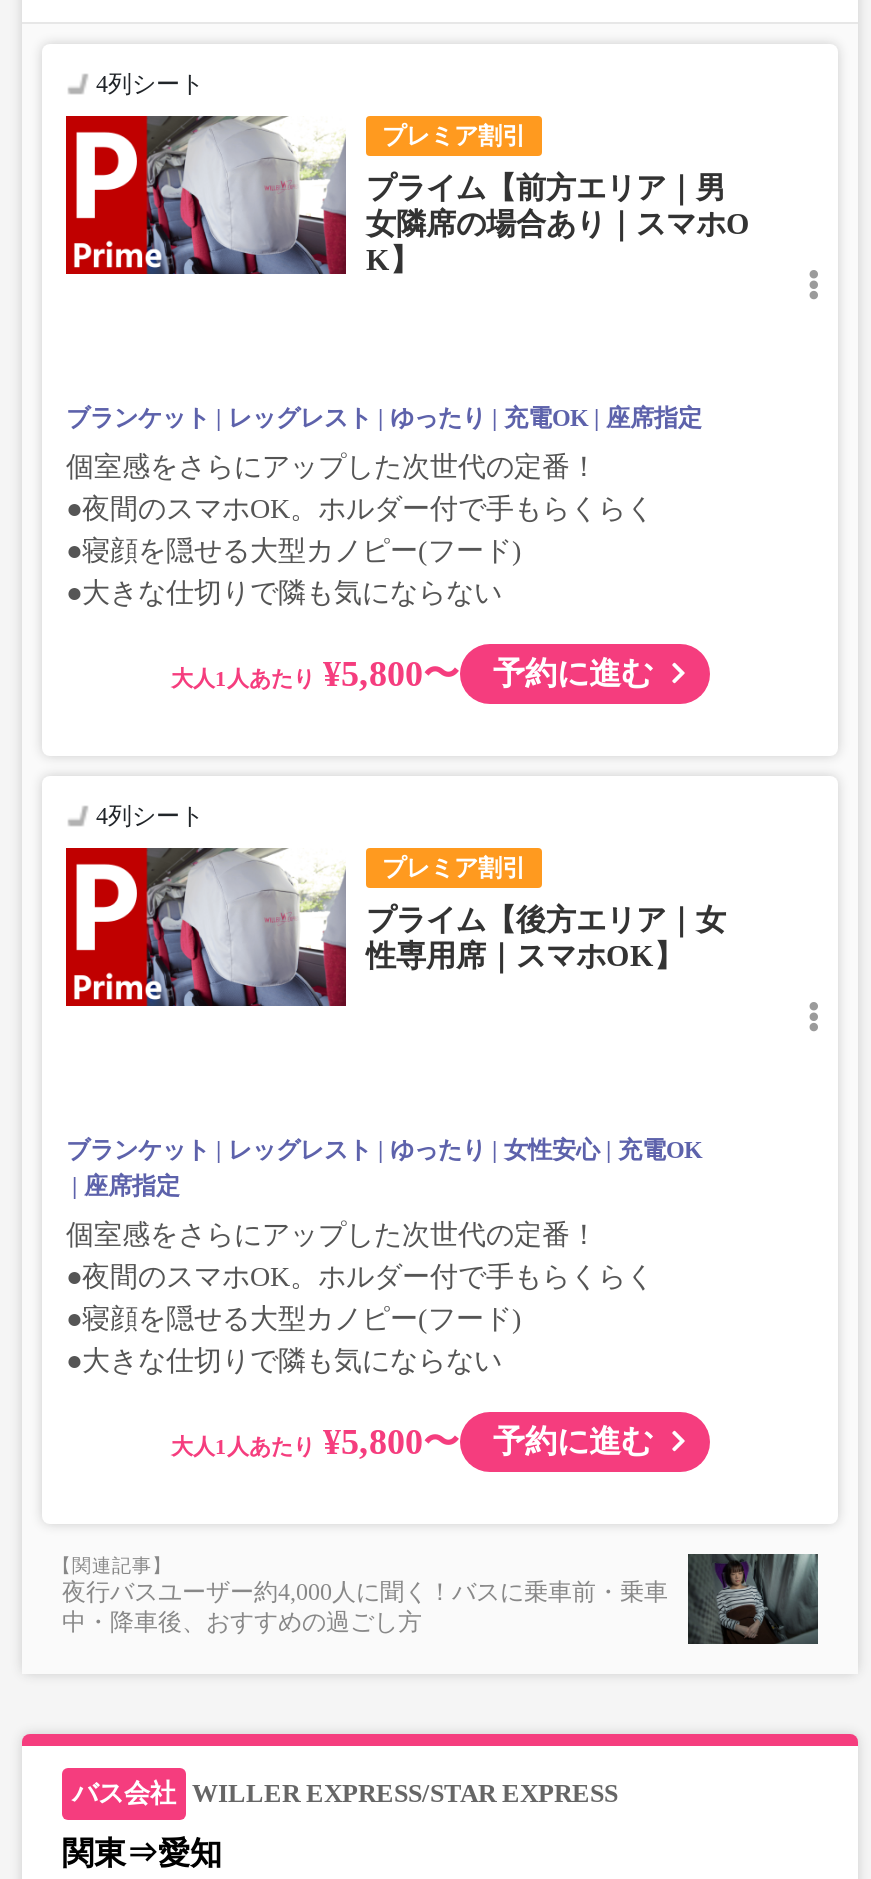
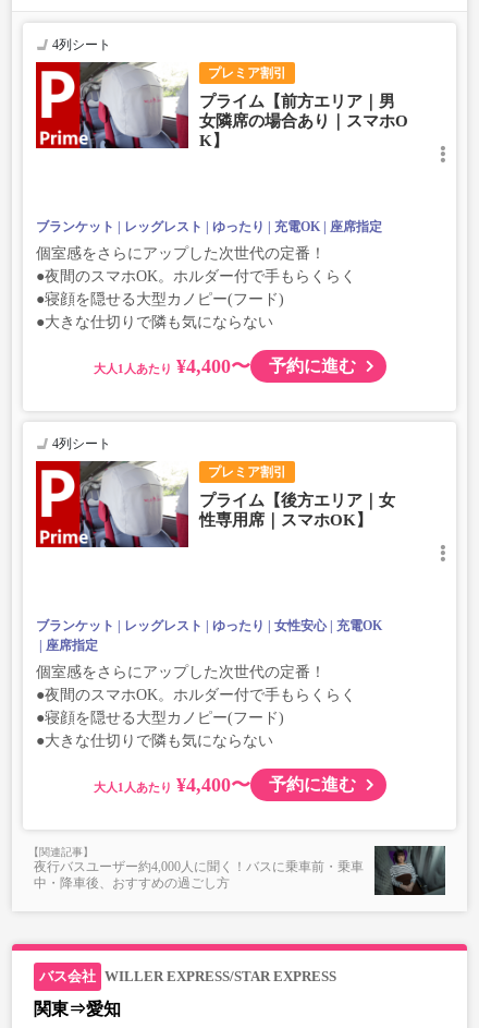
- ¥5,800〜 予約に進む
+ ¥4,400〜 予約に進む

- ¥5,800〜 予約に進む
+ ¥4,400〜 予約に進む
